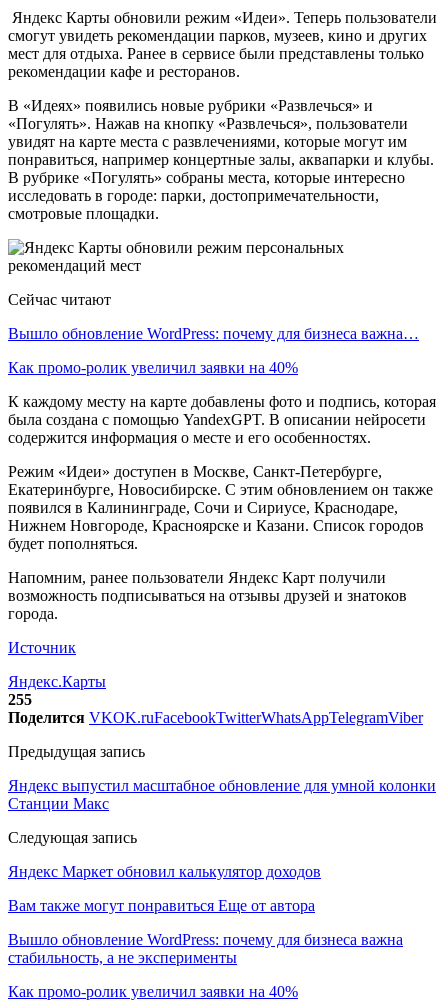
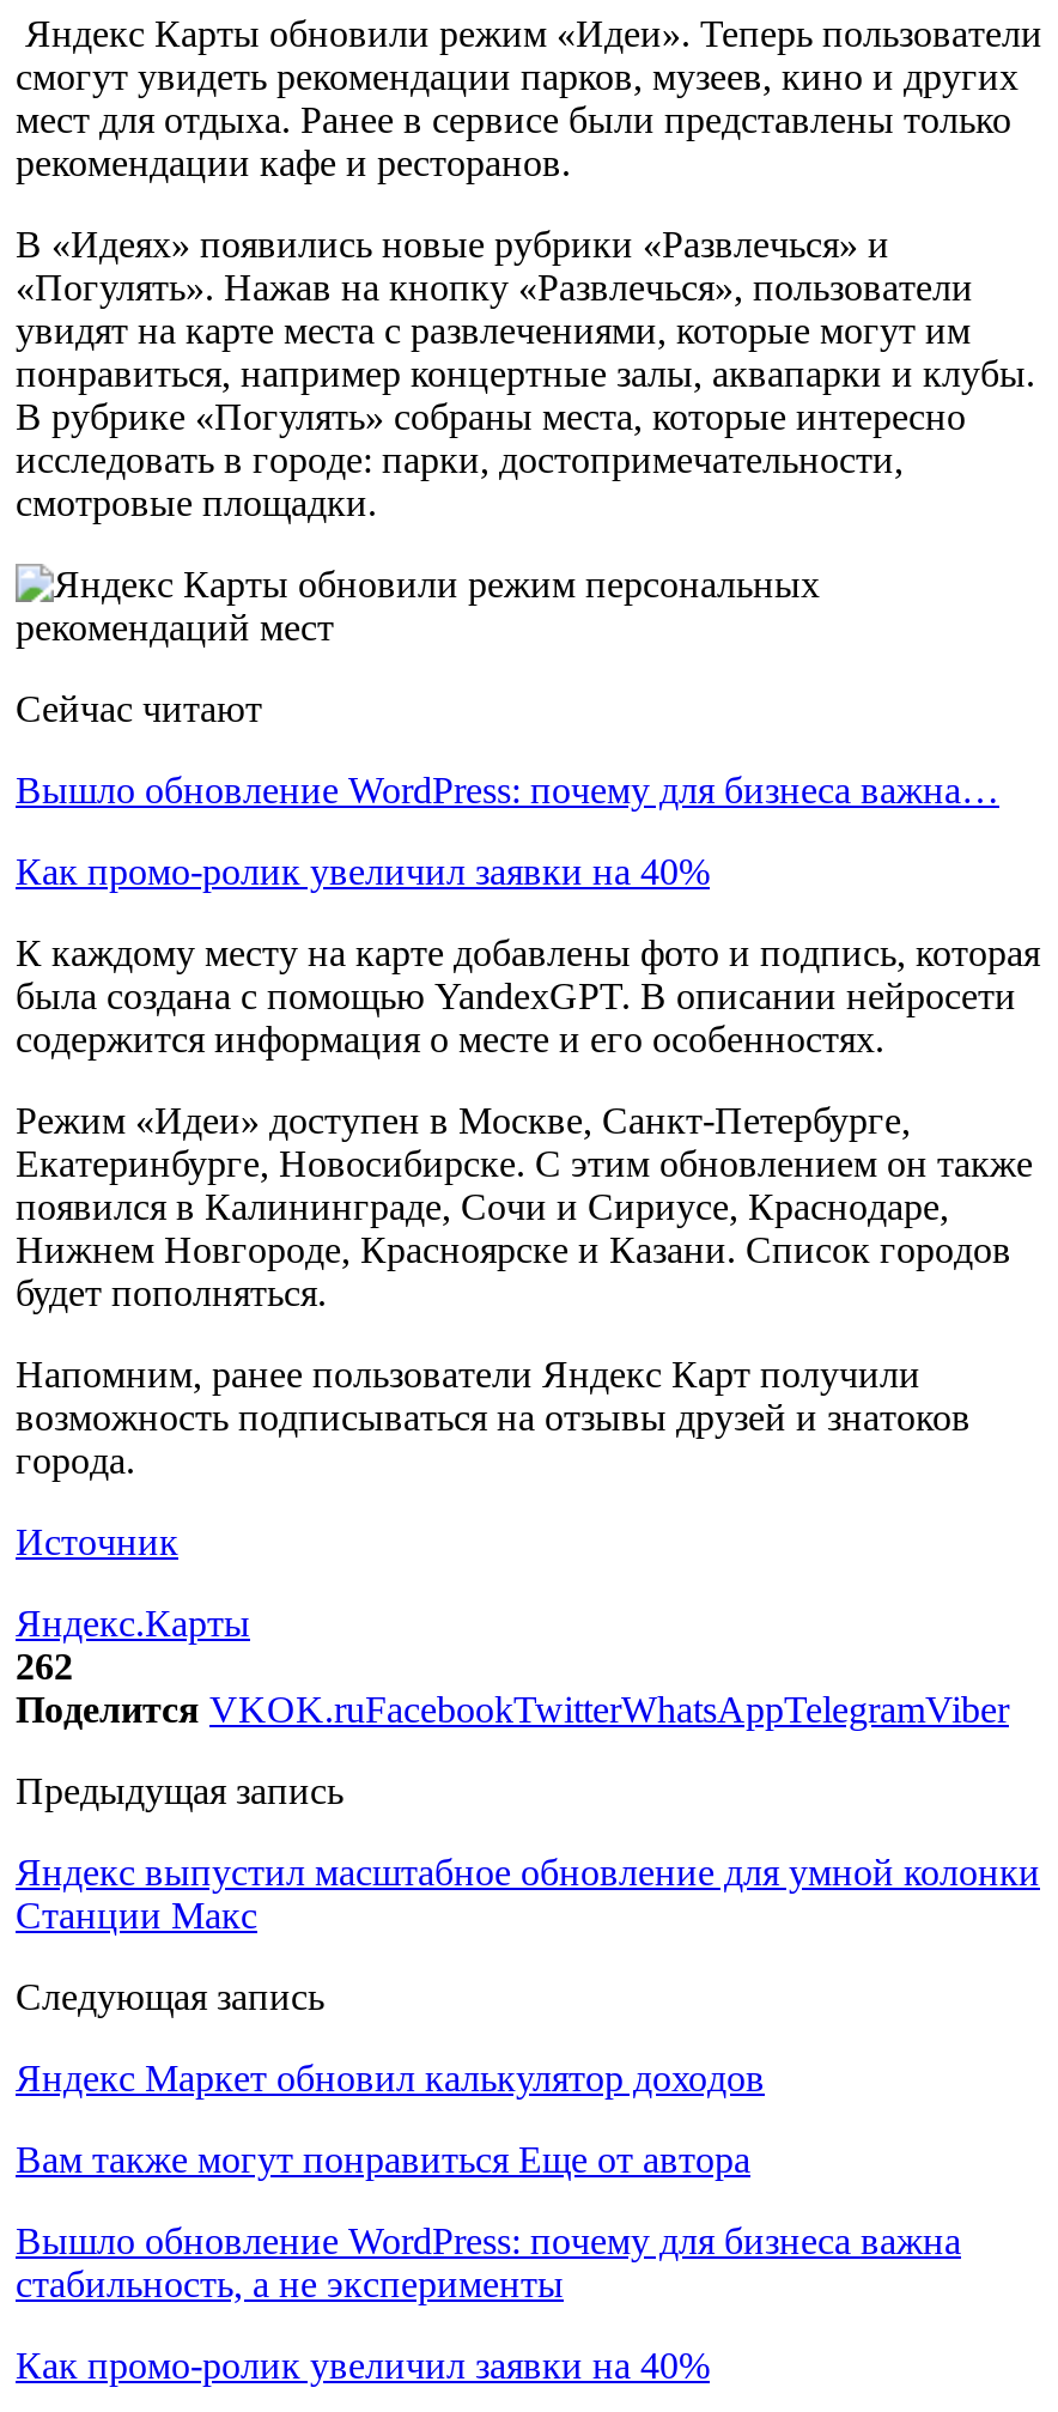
- 255
+ 262
